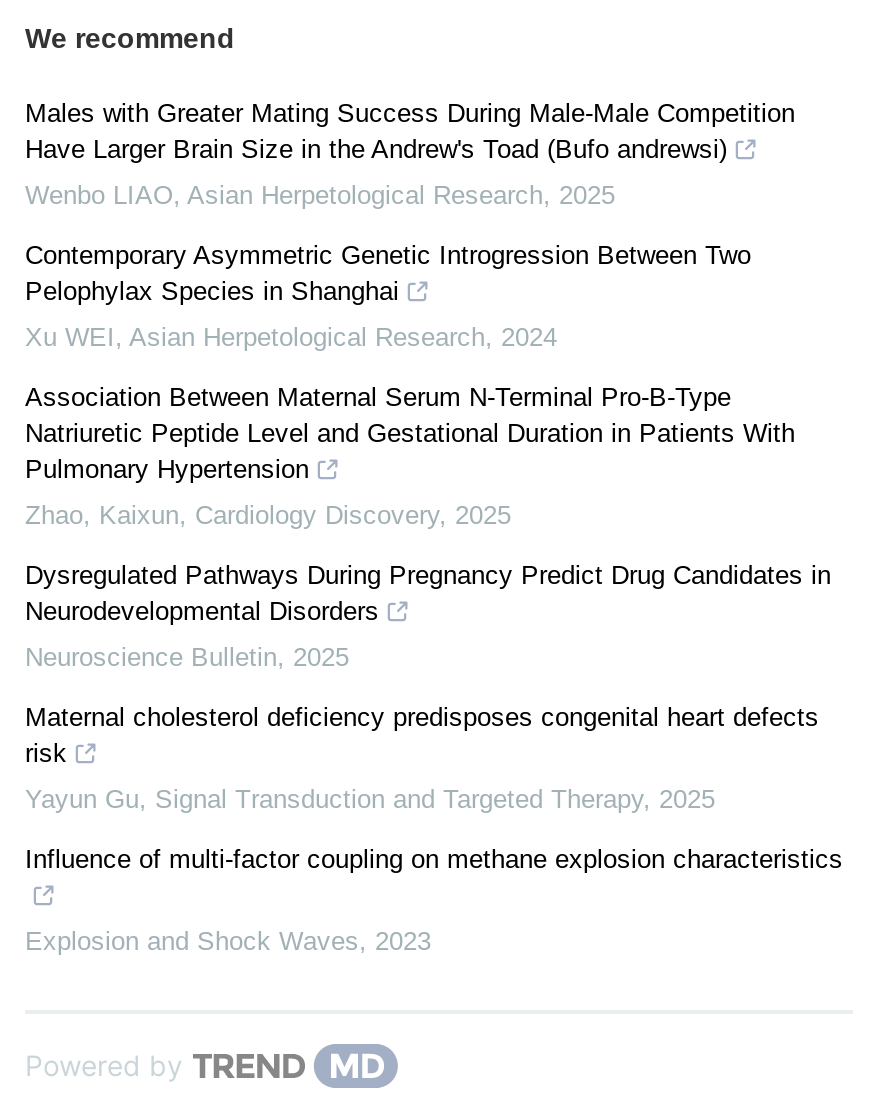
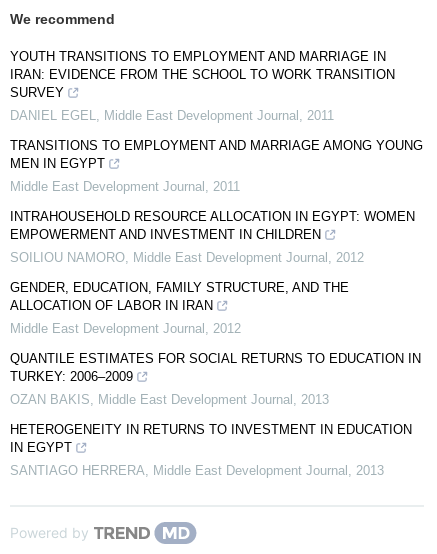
- Males with Greater Mating Success During Male-Male Competition
- Have Larger Brain Size in the Andrew's Toad (Bufo andrewsi)
+ YOUTH TRANSITIONS TO EMPLOYMENT AND MARRIAGE IN
+ IRAN: EVIDENCE FROM THE SCHOOL TO WORK TRANSITION
+ SURVEY

- Wenbo LIAO, Asian Herpetological Research, 2025
+ DANIEL EGEL, Middle East Development Journal, 2011

- Contemporary Asymmetric Genetic Introgression Between Two
- Pelophylax Species in Shanghai
+ TRANSITIONS TO EMPLOYMENT AND MARRIAGE AMONG YOUNG
+ MEN IN EGYPT

- Xu WEI, Asian Herpetological Research, 2024
+ Middle East Development Journal, 2011

- Association Between Maternal Serum N-Terminal Pro-B-Type
- Natriuretic Peptide Level and Gestational Duration in Patients With
- Pulmonary Hypertension
+ INTRAHOUSEHOLD RESOURCE ALLOCATION IN EGYPT: WOMEN
+ EMPOWERMENT AND INVESTMENT IN CHILDREN

- Zhao, Kaixun, Cardiology Discovery, 2025
+ SOILIOU NAMORO, Middle East Development Journal, 2012

- Dysregulated Pathways During Pregnancy Predict Drug Candidates in
- Neurodevelopmental Disorders
+ GENDER, EDUCATION, FAMILY STRUCTURE, AND THE
+ ALLOCATION OF LABOR IN IRAN

- Neuroscience Bulletin, 2025
+ Middle East Development Journal, 2012

- Maternal cholesterol deficiency predisposes congenital heart defects
- risk
+ QUANTILE ESTIMATES FOR SOCIAL RETURNS TO EDUCATION IN
+ TURKEY: 2006–2009

- Yayun Gu, Signal Transduction and Targeted Therapy, 2025
+ OZAN BAKIS, Middle East Development Journal, 2013

- Influence of multi-factor coupling on methane explosion characteristics
+ HETEROGENEITY IN RETURNS TO INVESTMENT IN EDUCATION
+ IN EGYPT

- Explosion and Shock Waves, 2023
+ SANTIAGO HERRERA, Middle East Development Journal, 2013
